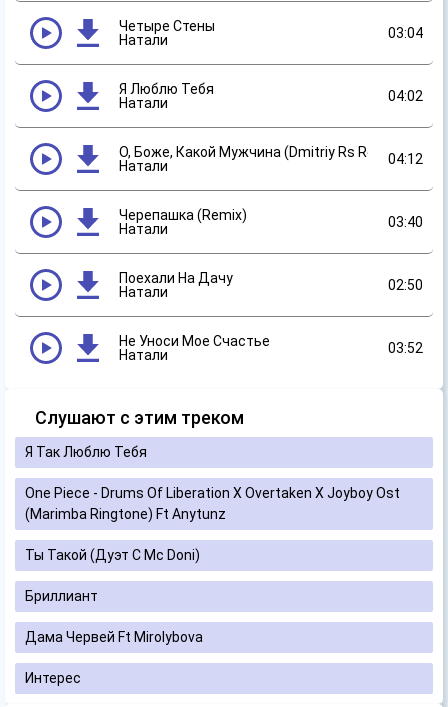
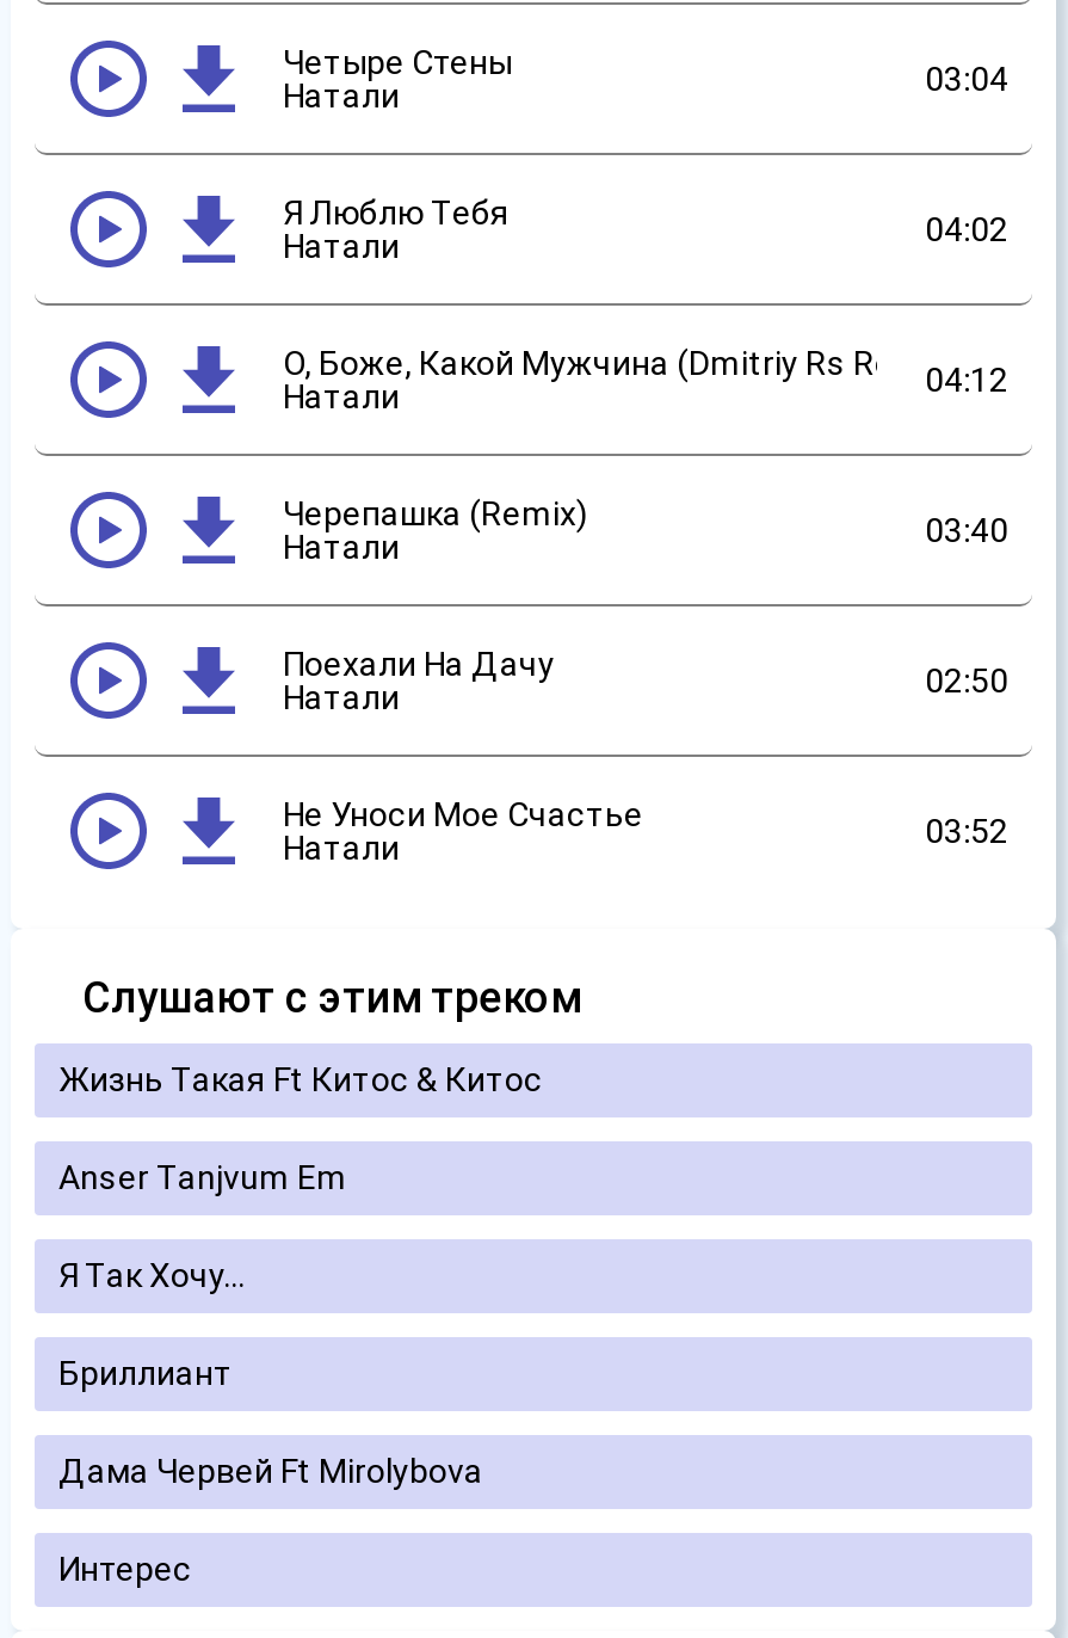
- Я Так Люблю Тебя
+ Жизнь Такая Ft Китос & Китос

- One Piece - Drums Of Liberation X Overtaken X Joyboy Ost
- (Marimba Ringtone) Ft Anytunz
+ Anser Tanjvum Em

- Ты Такой (Дуэт С Mc Doni)
+ Я Так Хочу...
